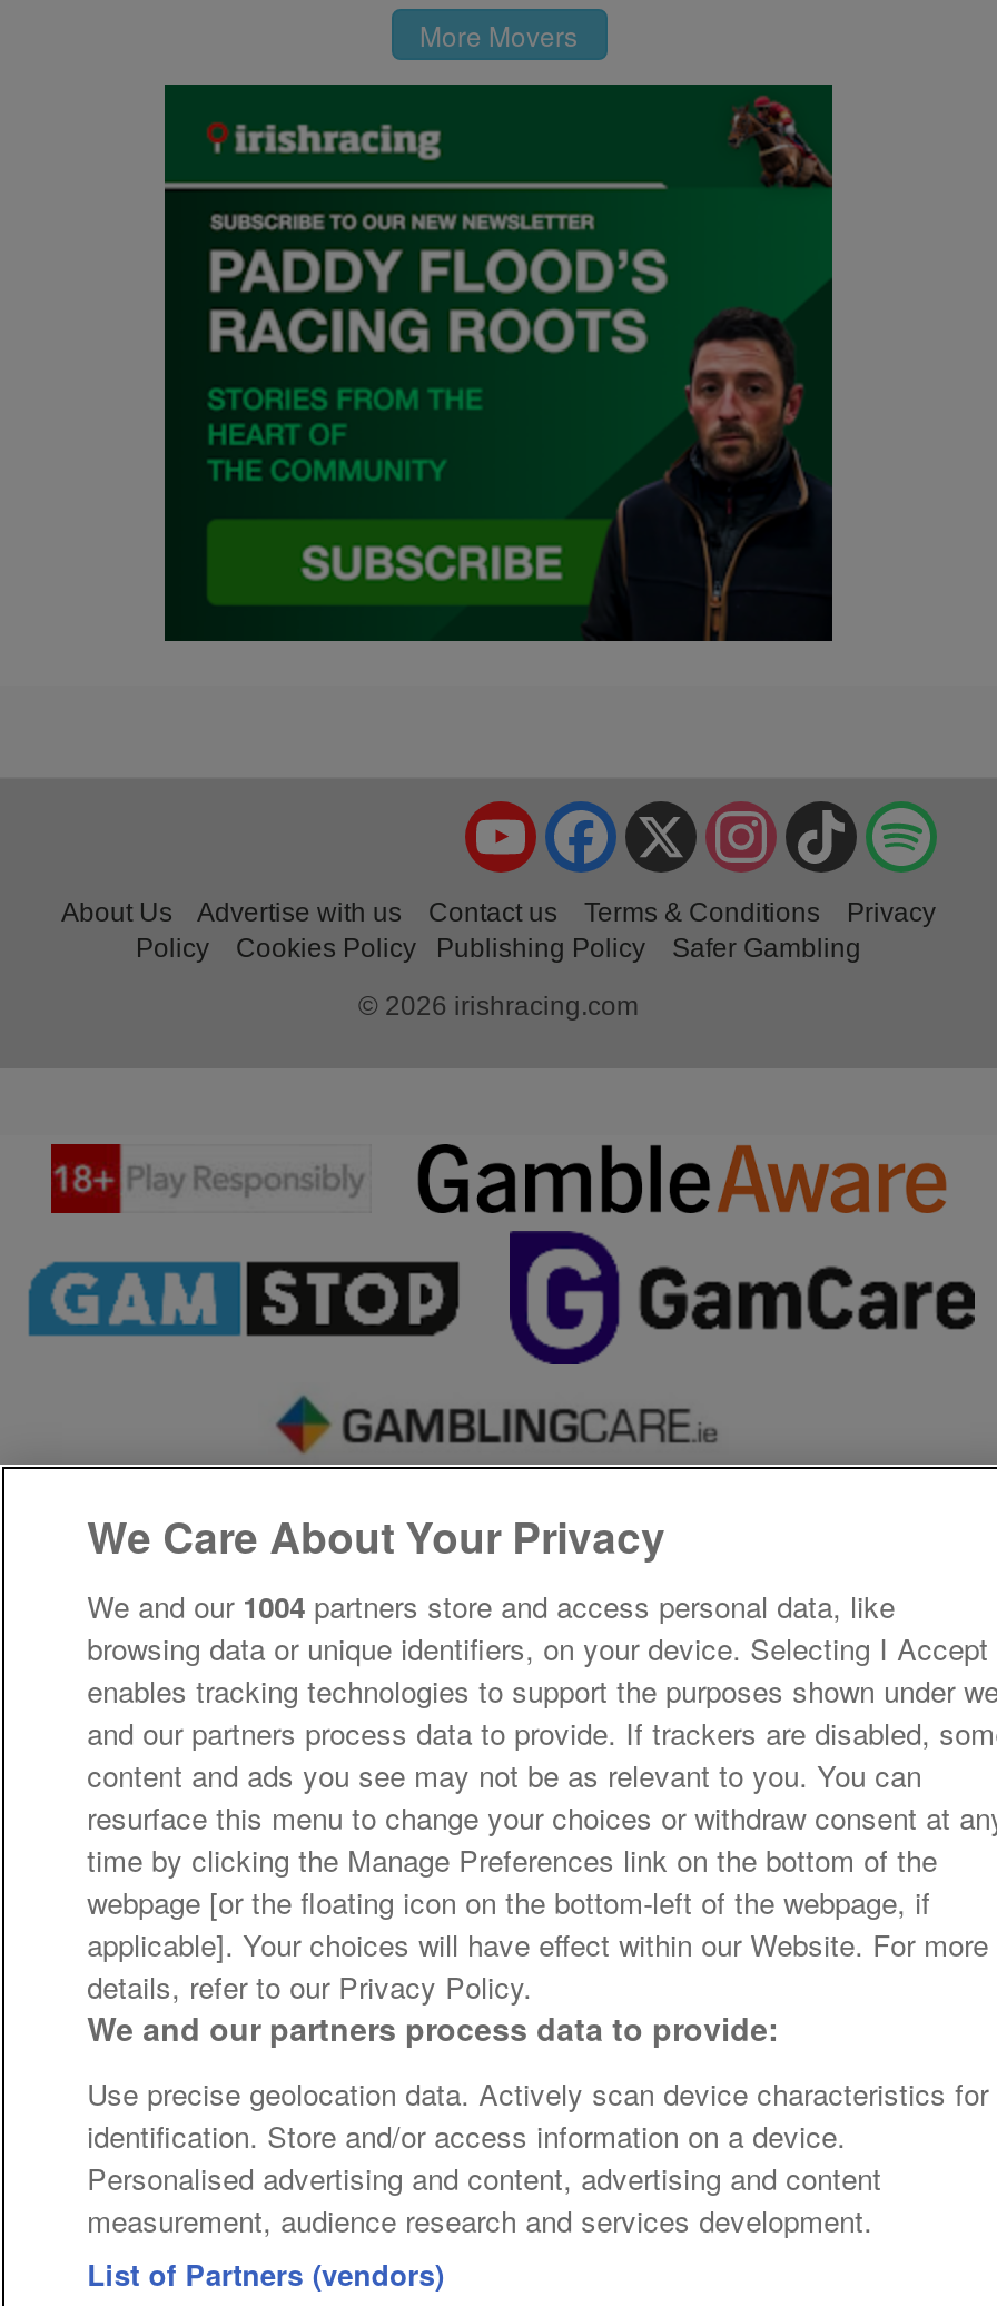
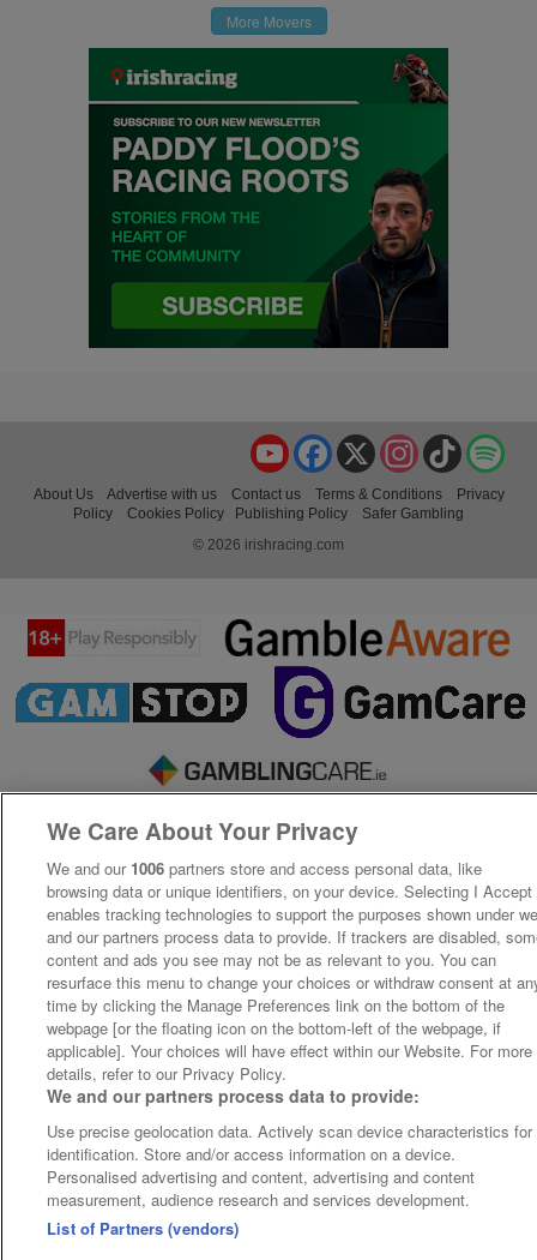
- We and our 1004 partners store and access personal data, like
+ We and our 1006 partners store and access personal data, like
